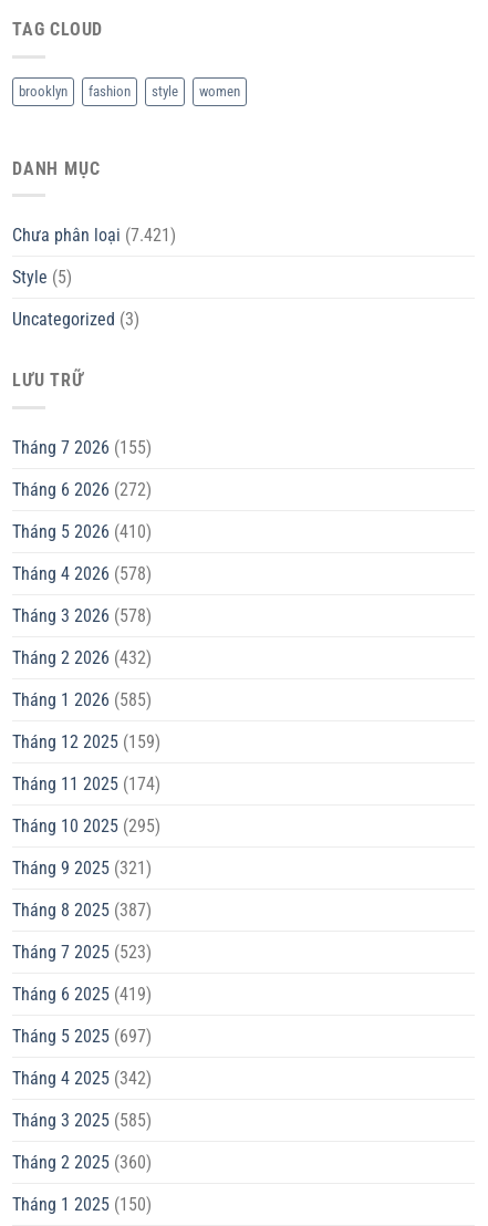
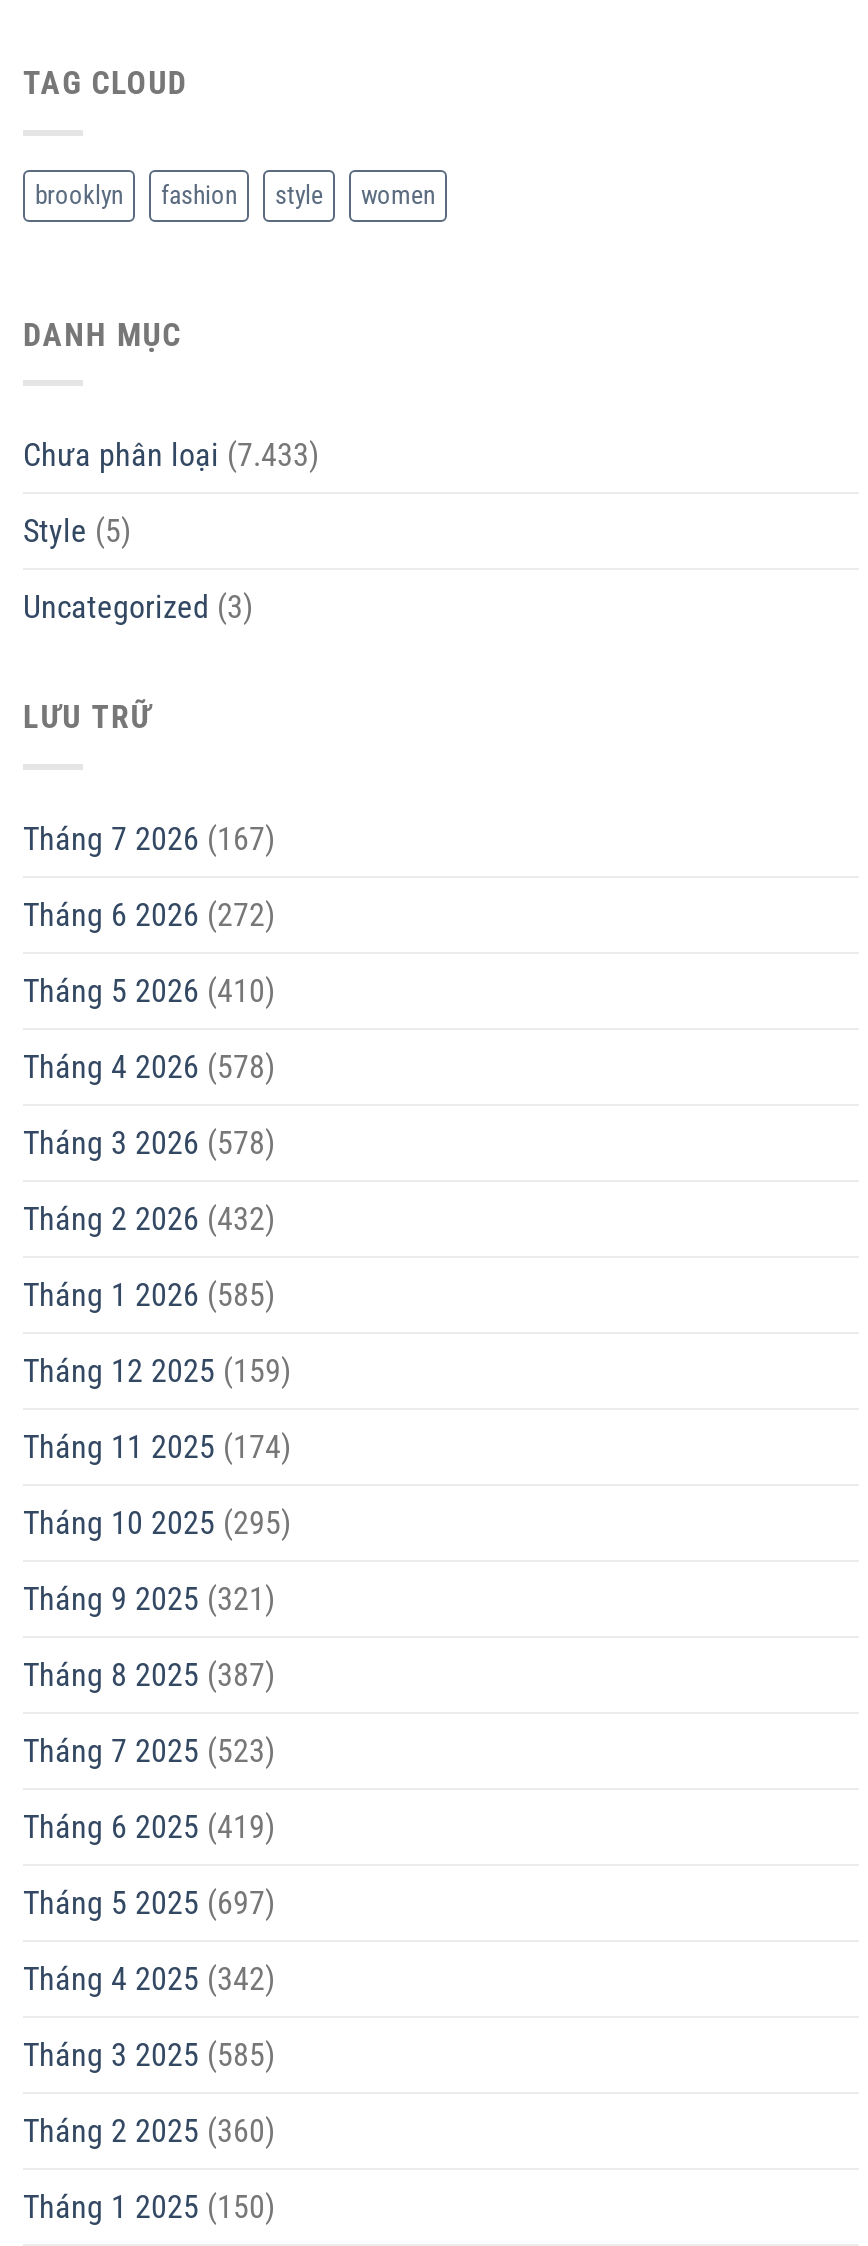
- Chưa phân loại (7.421)
+ Chưa phân loại (7.433)

- Tháng 7 2026 (155)
+ Tháng 7 2026 (167)
